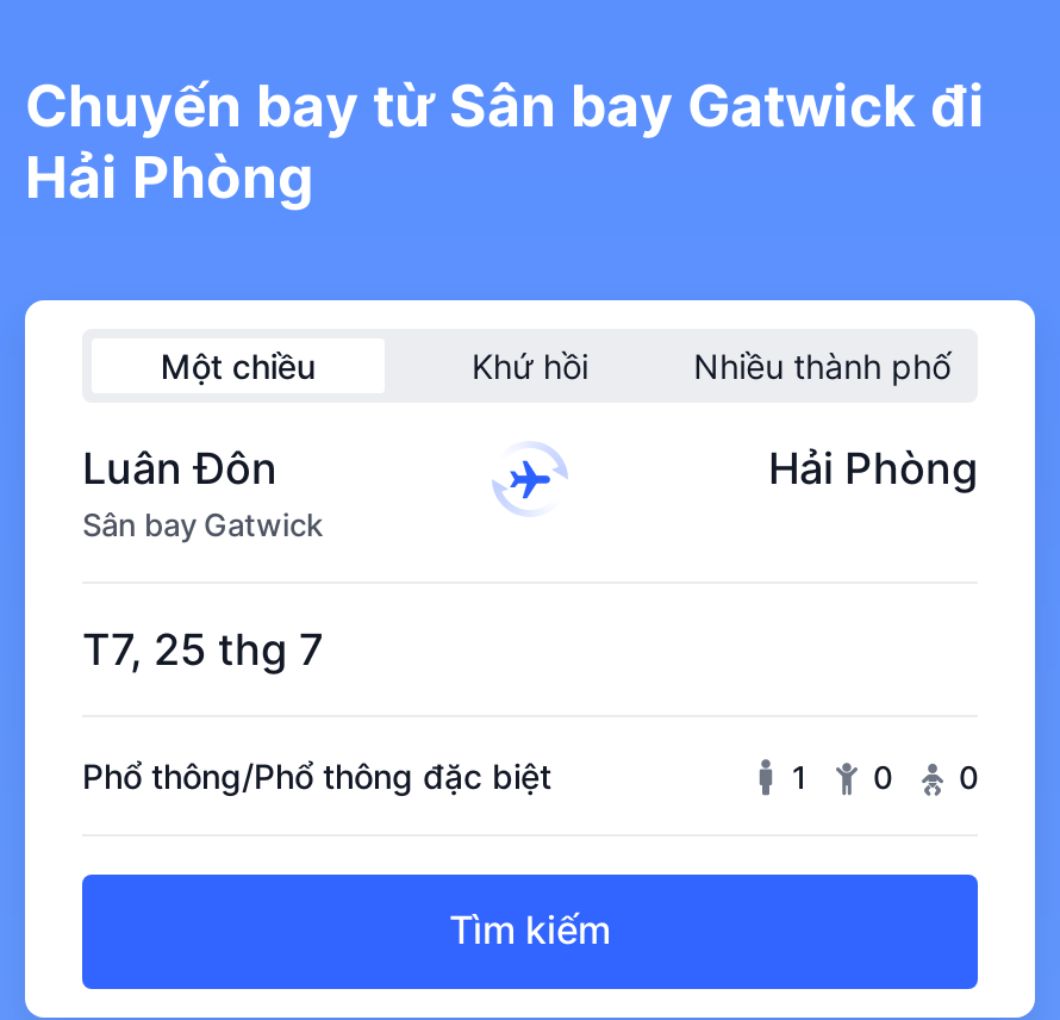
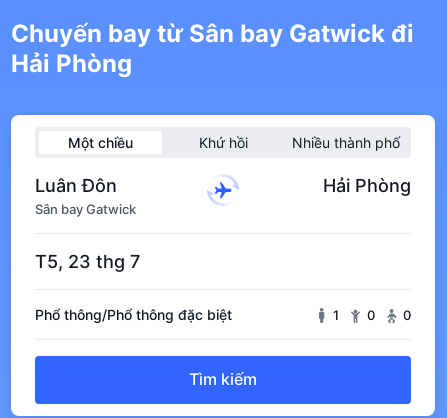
- T7, 25 thg 7
+ T5, 23 thg 7
